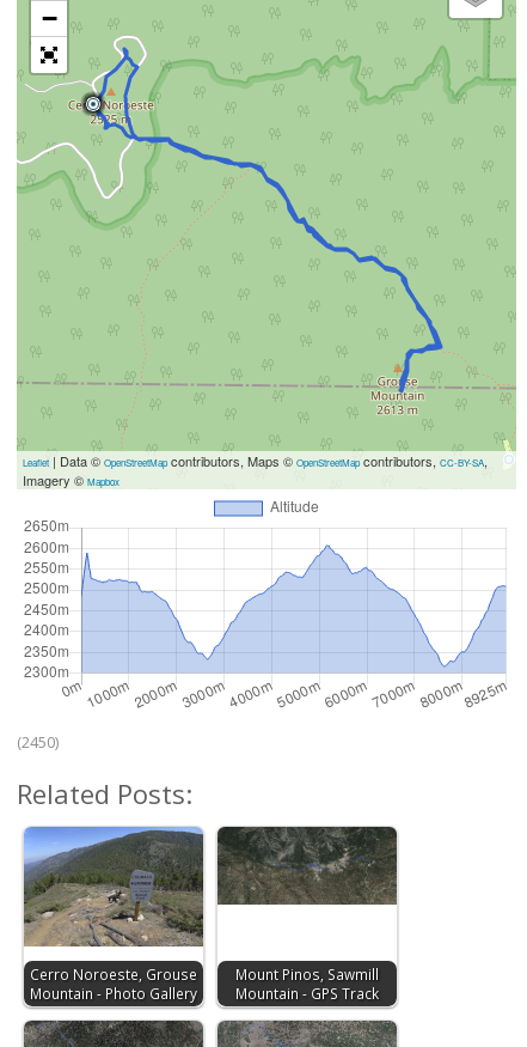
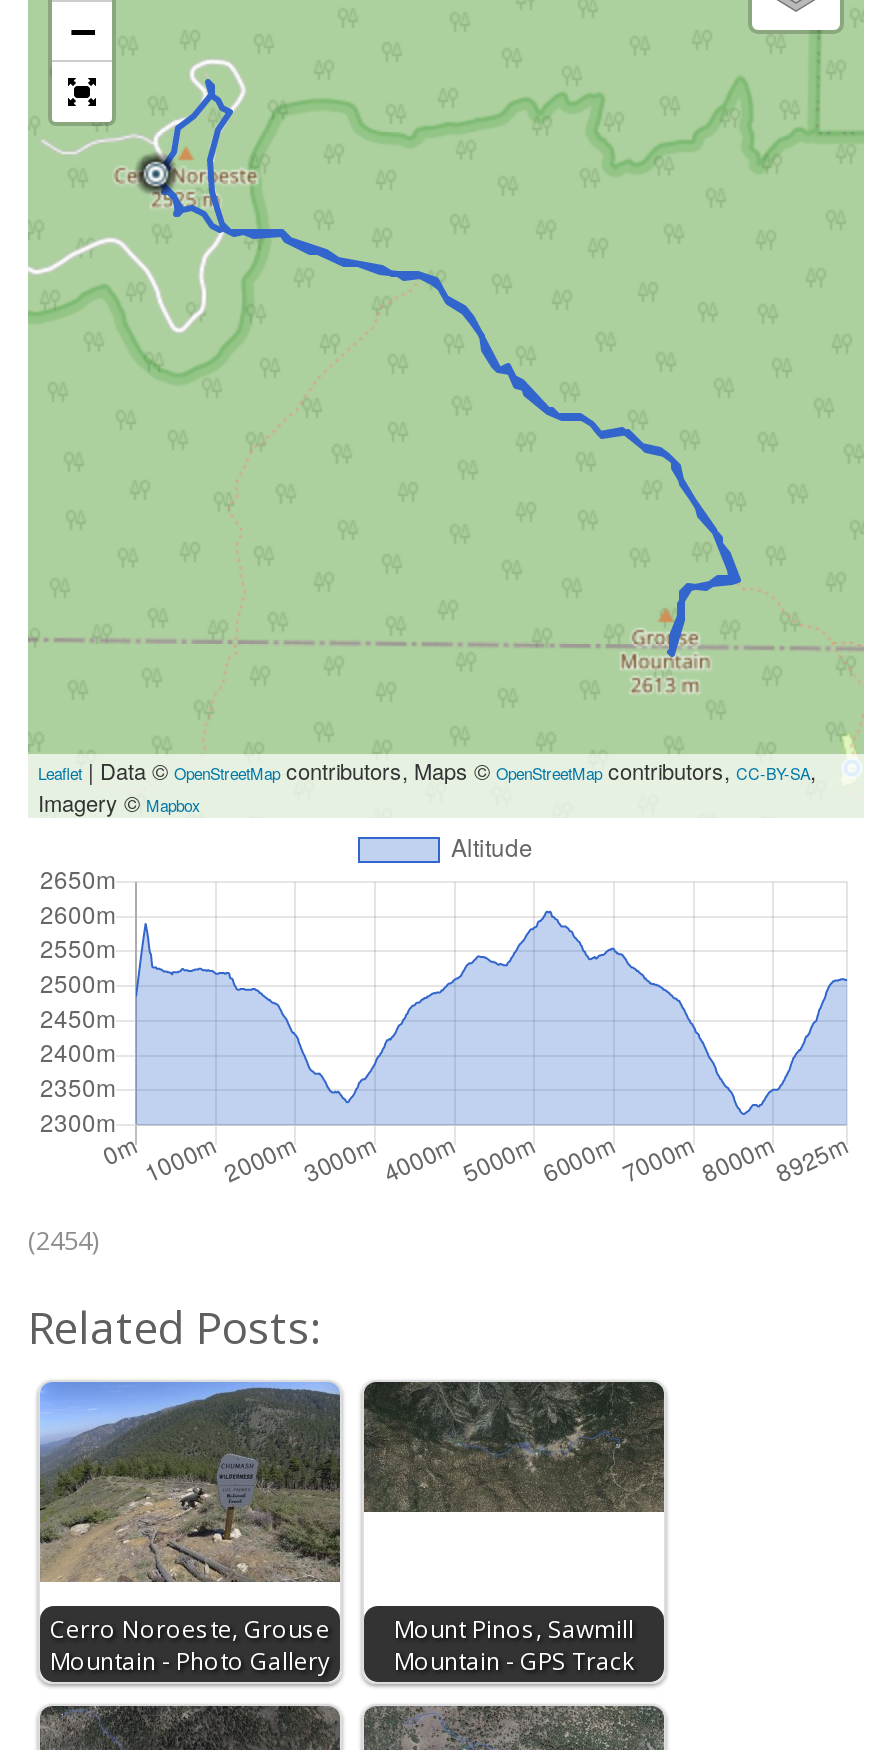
- (2450)
+ (2454)
